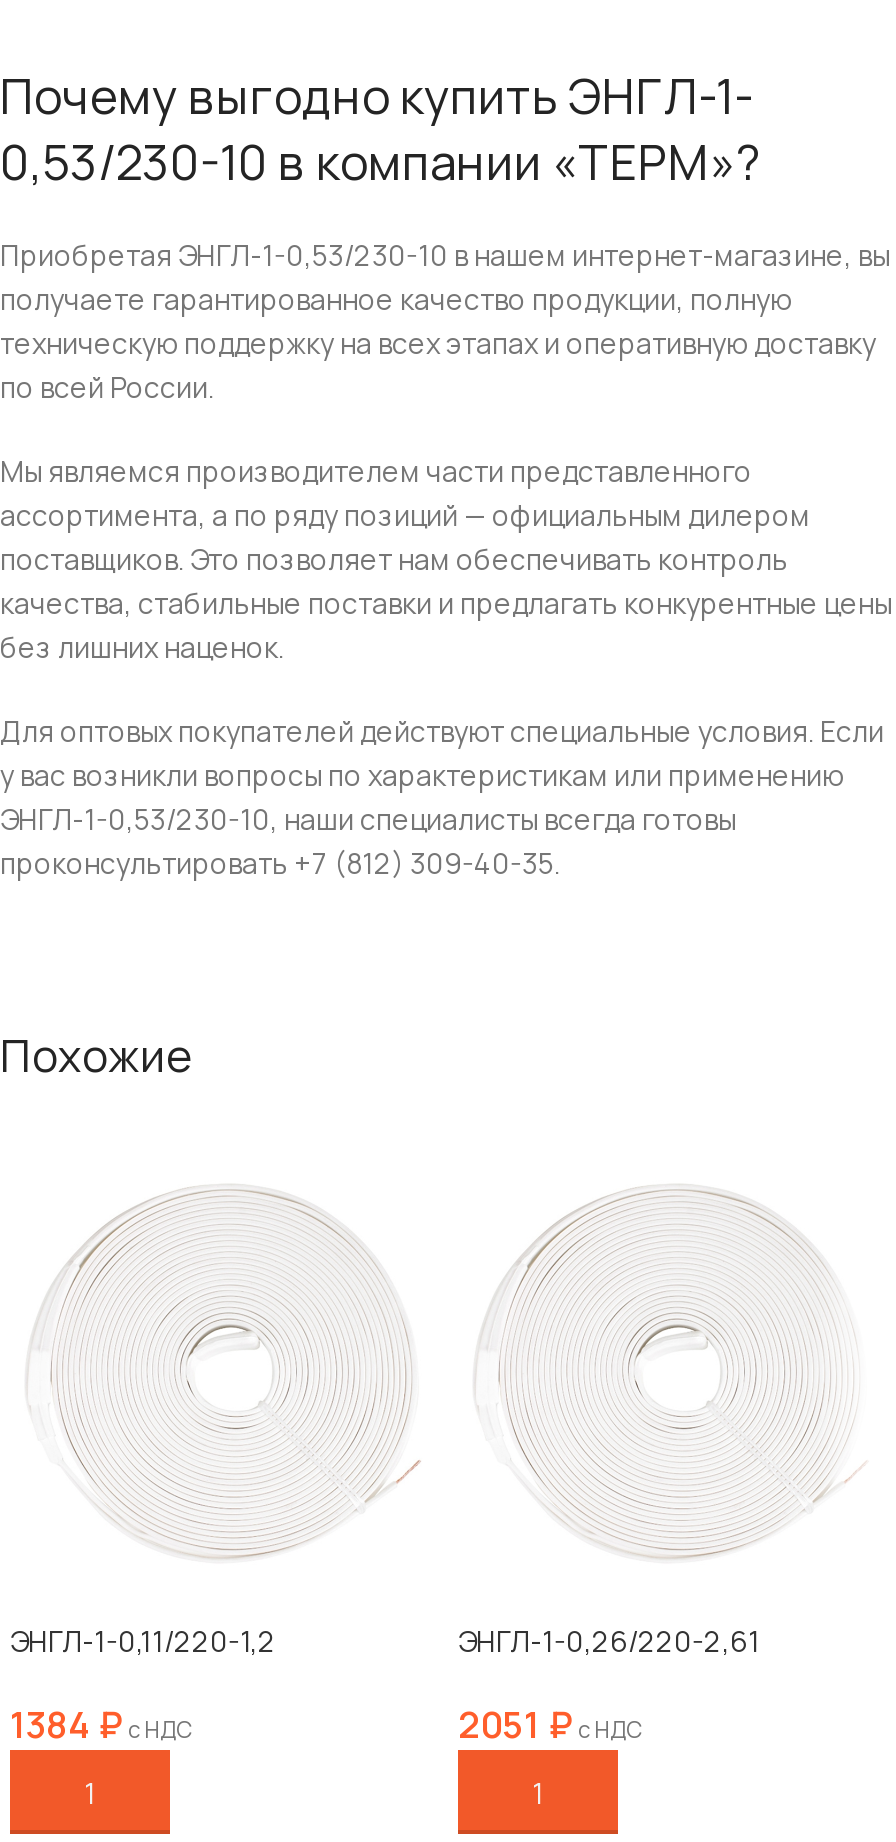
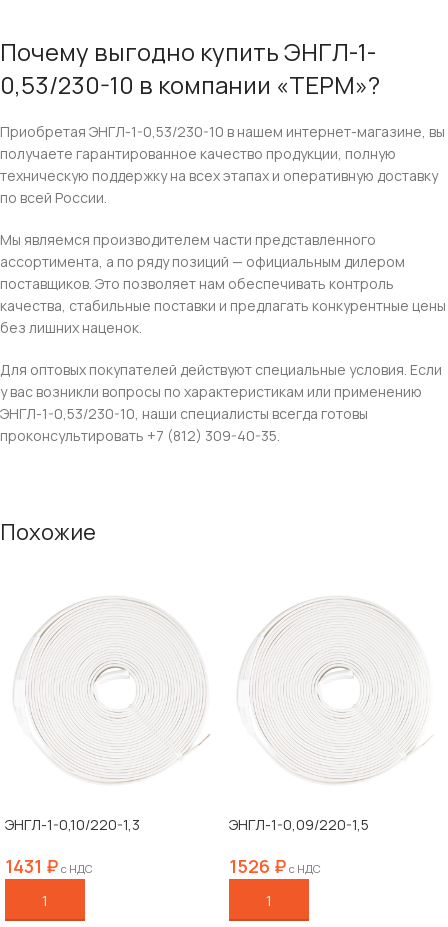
- ЭНГЛ-1-0,11/220-1,2
+ ЭНГЛ-1-0,10/220-1,3

- ЭНГЛ-1-0,26/220-2,61
+ ЭНГЛ-1-0,09/220-1,5

- 1384 ₽ с НДС
+ 1431 ₽ с НДС

- 2051 ₽ с НДС
+ 1526 ₽ с НДС
